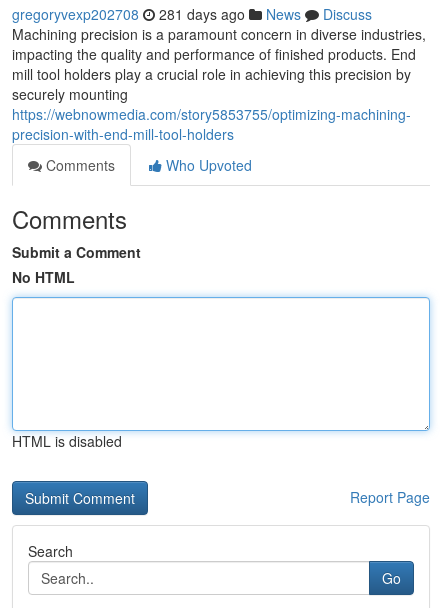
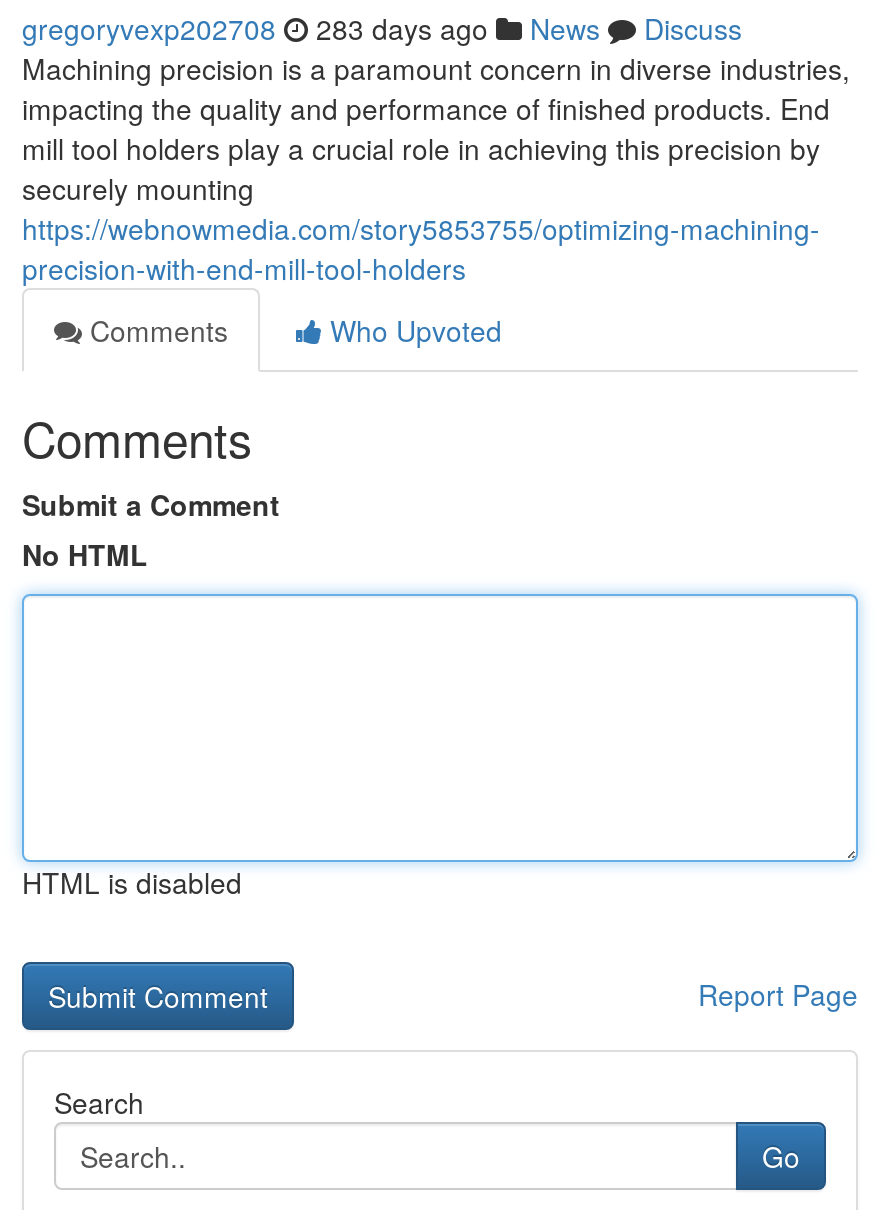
- gregoryvexp202708 281 days ago News Discuss
+ gregoryvexp202708 283 days ago News Discuss
